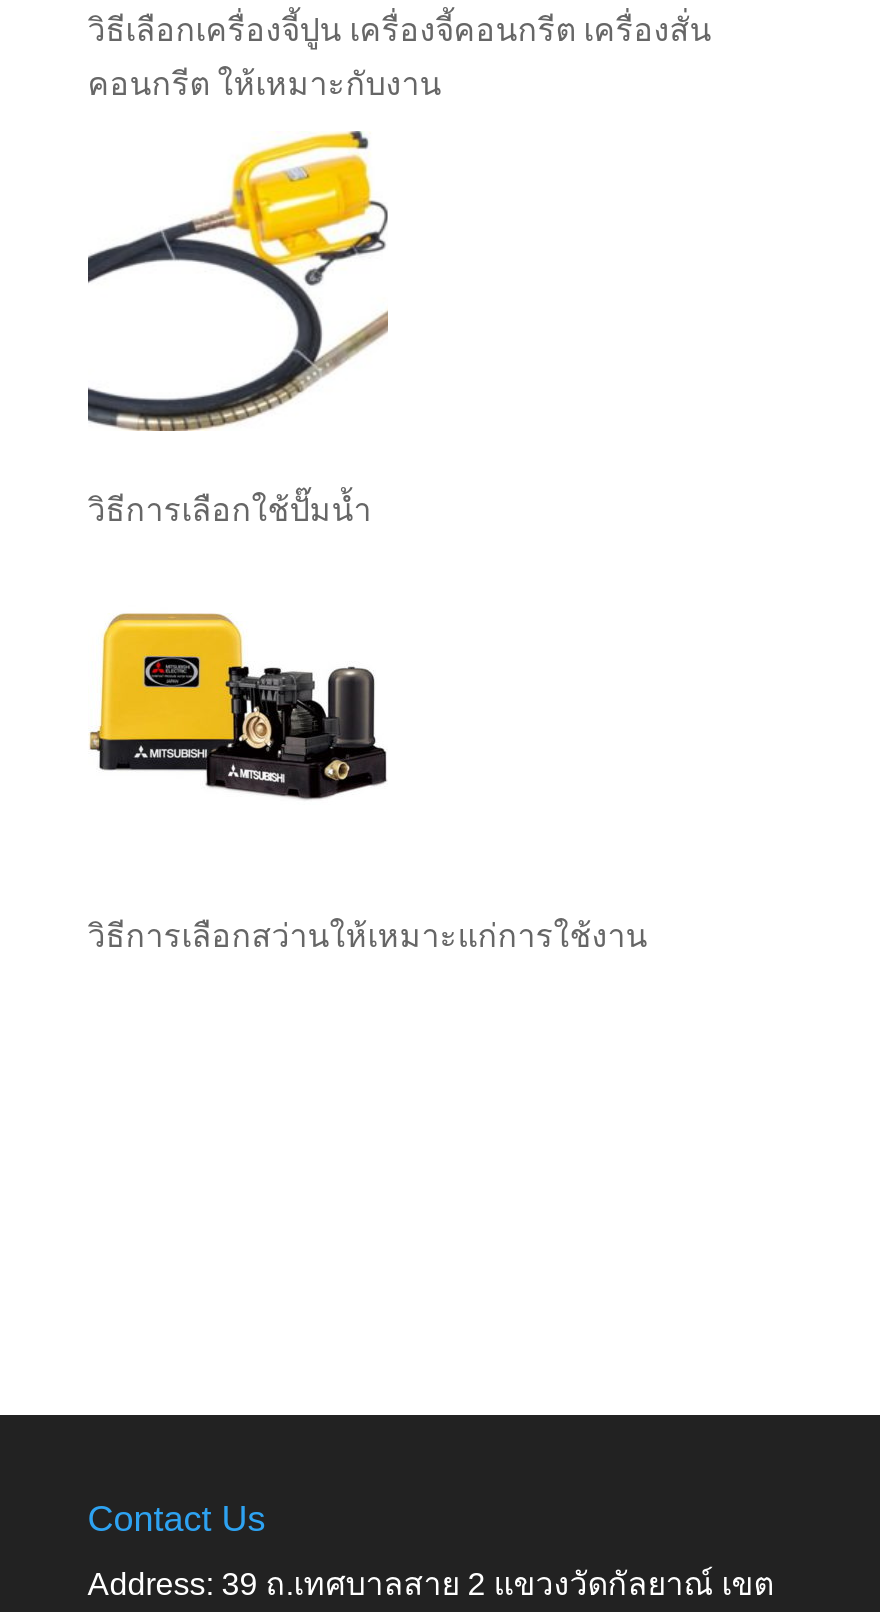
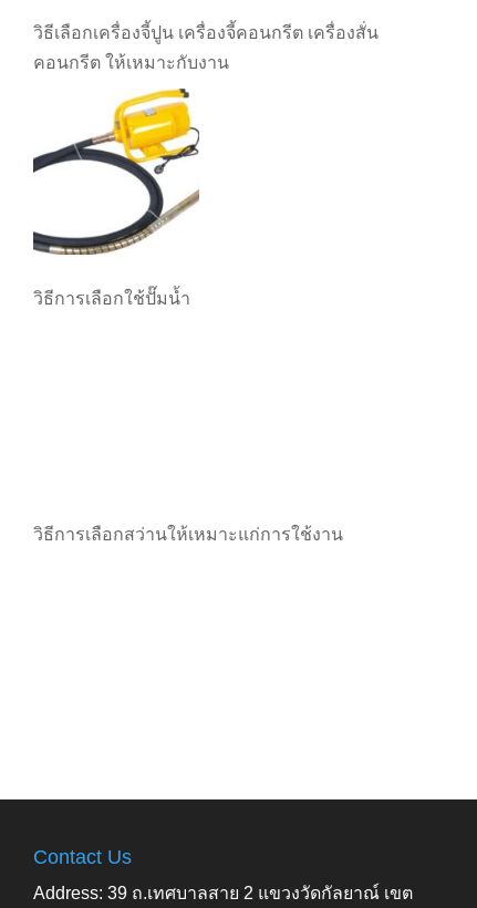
- [image]
